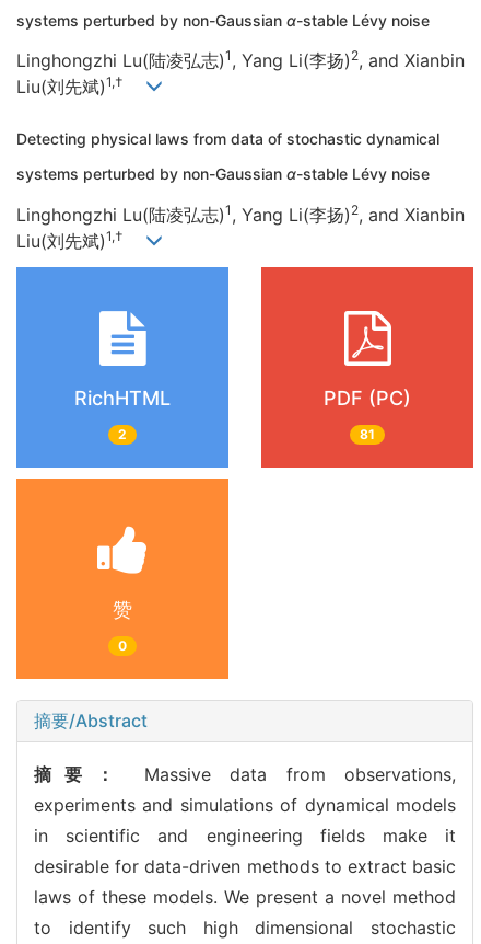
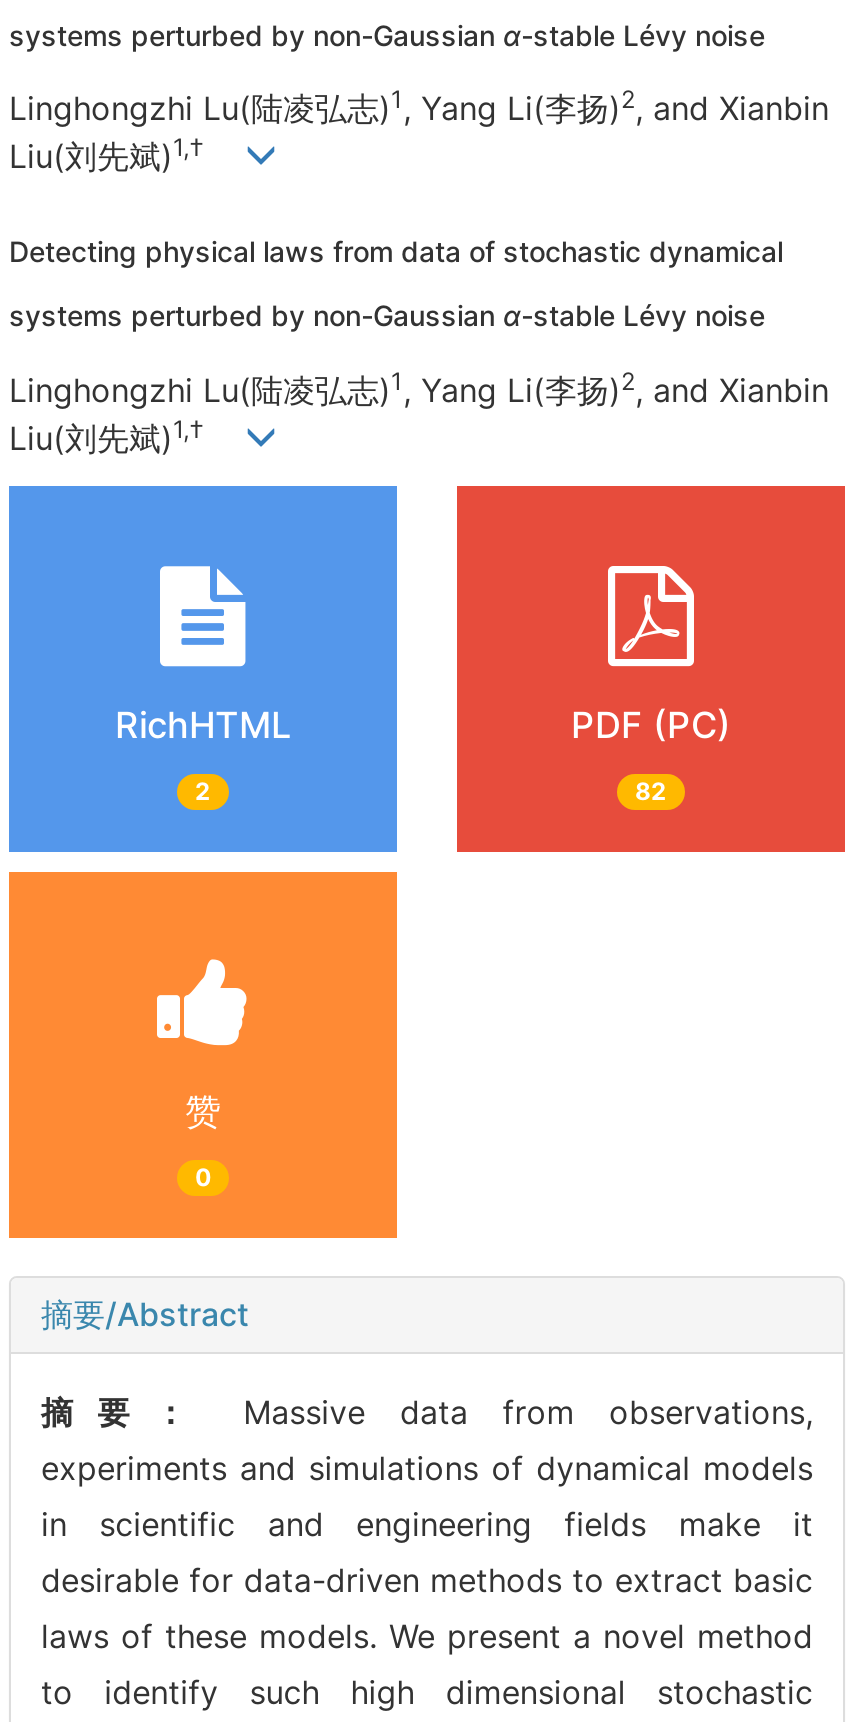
- 81
+ 82
